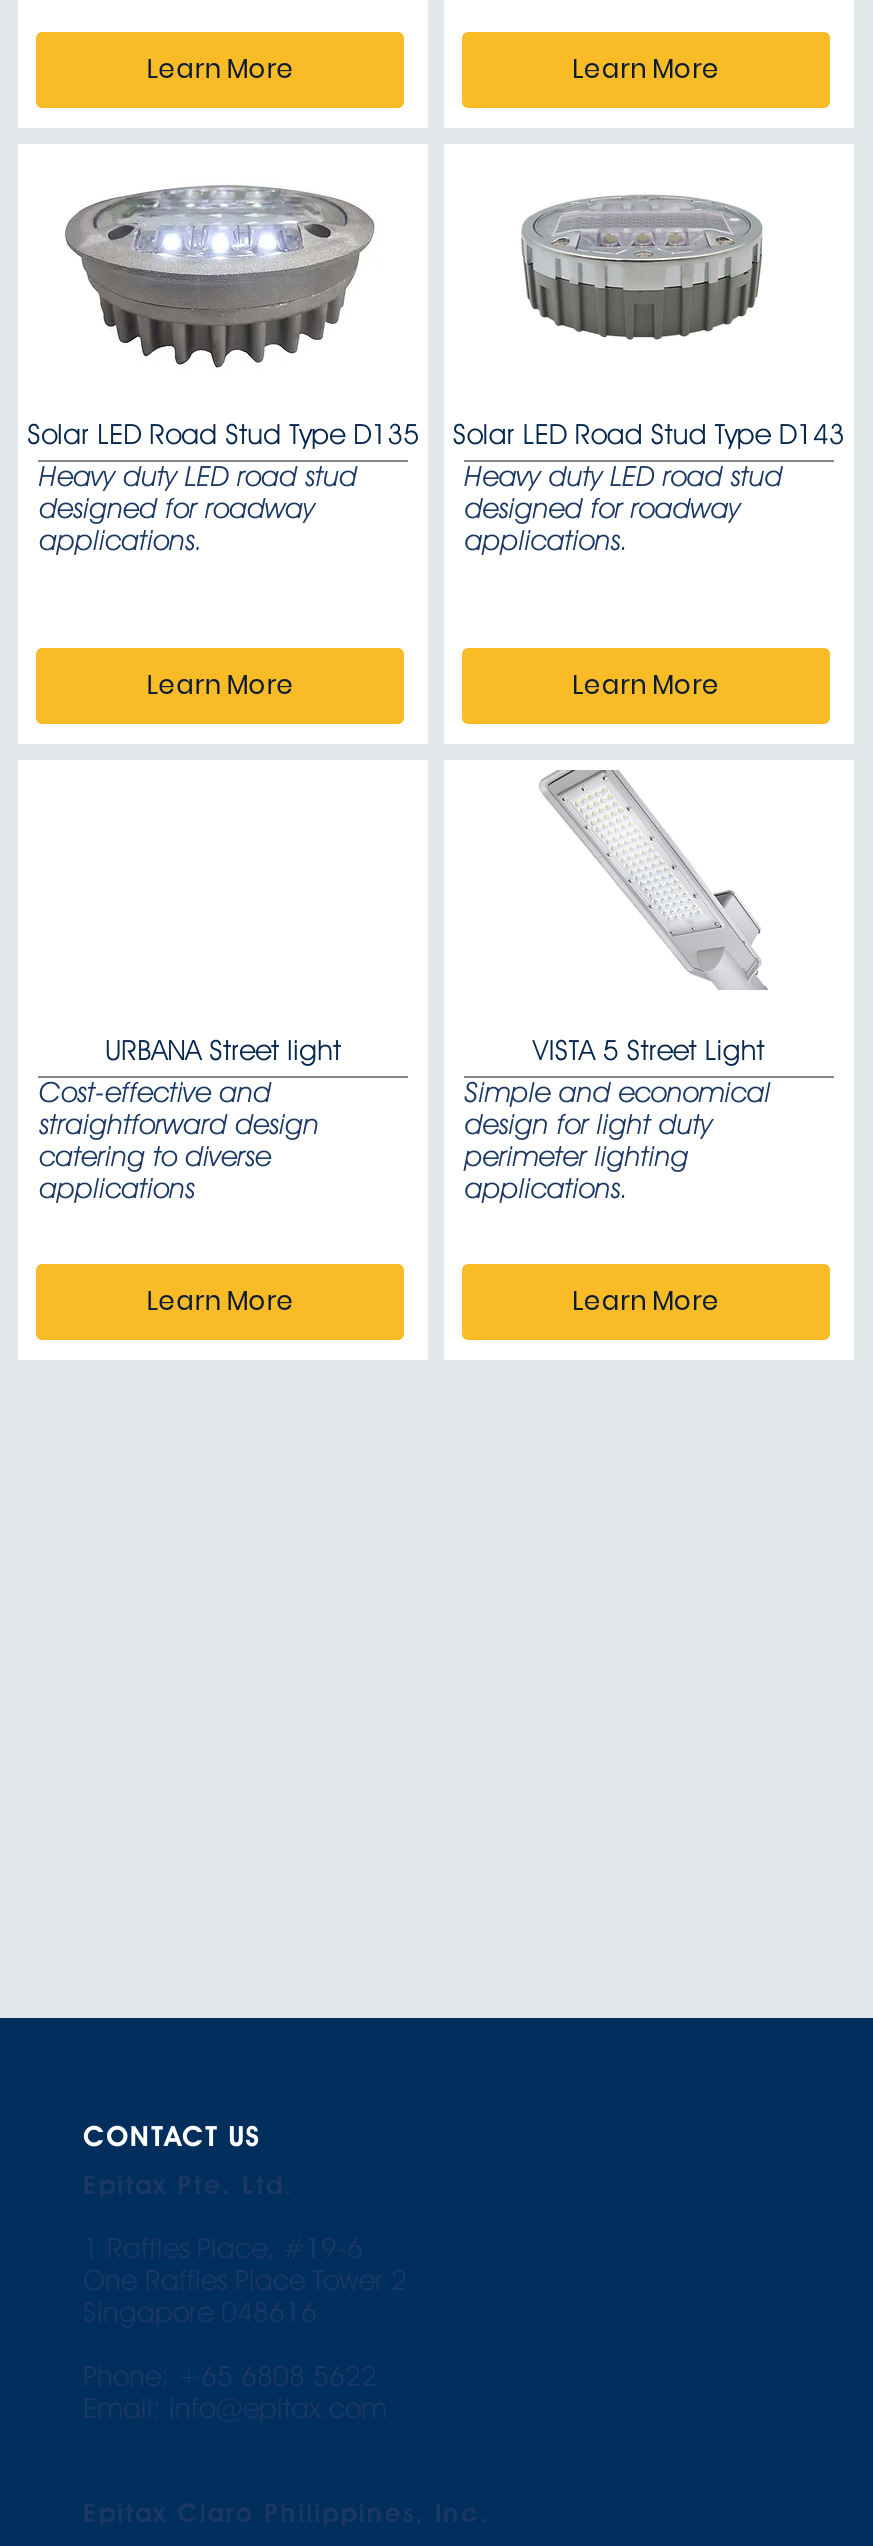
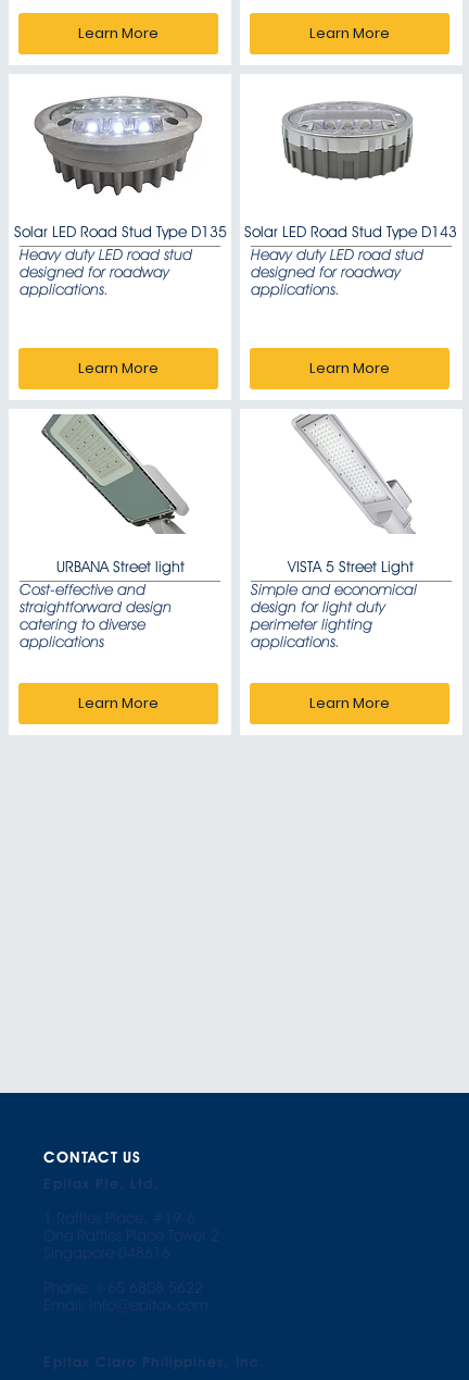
+ [image]
